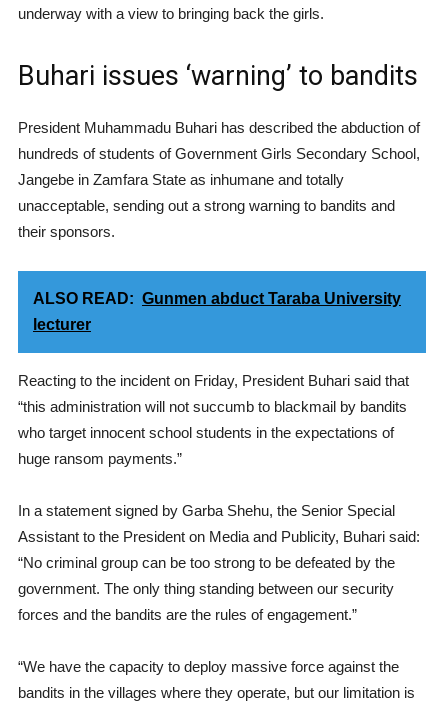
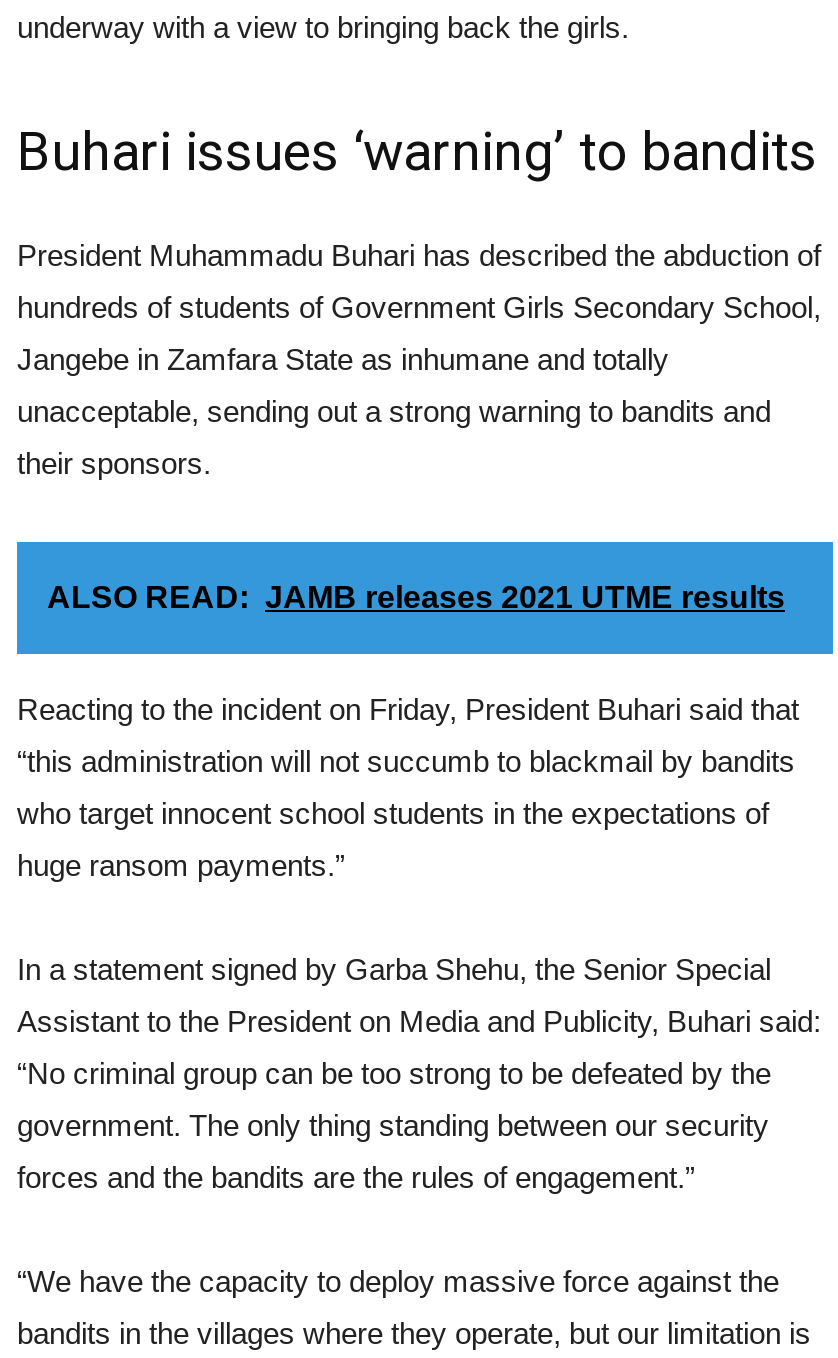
- ALSO READ: Gunmen abduct Taraba University
- lecturer
+ ALSO READ: JAMB releases 2021 UTME results
